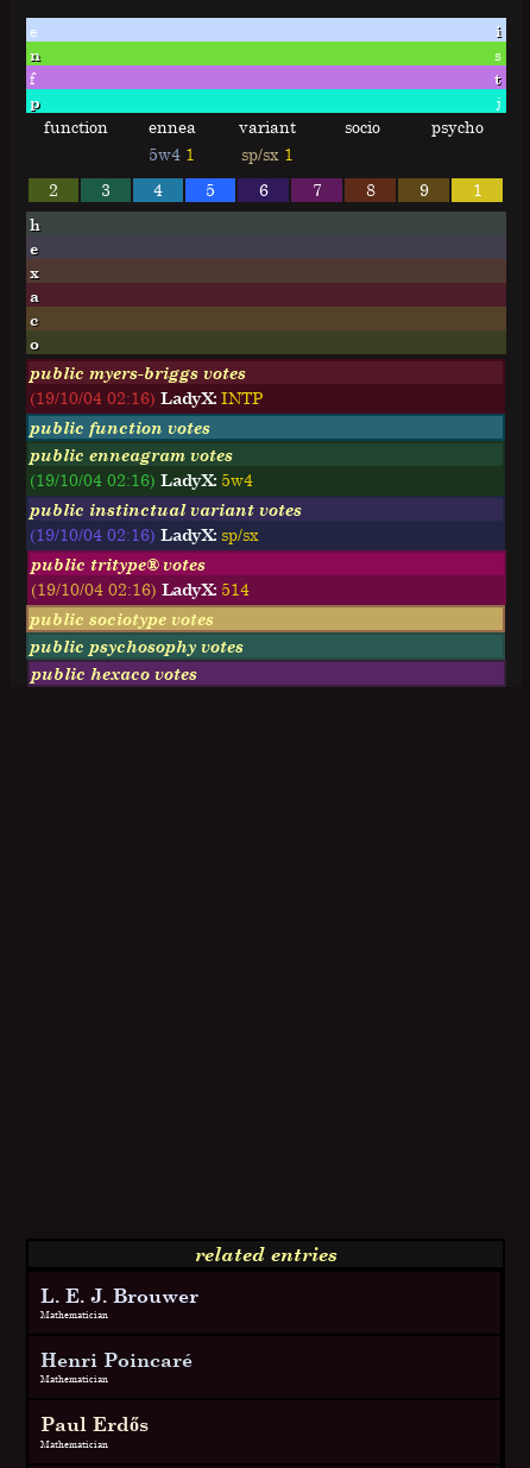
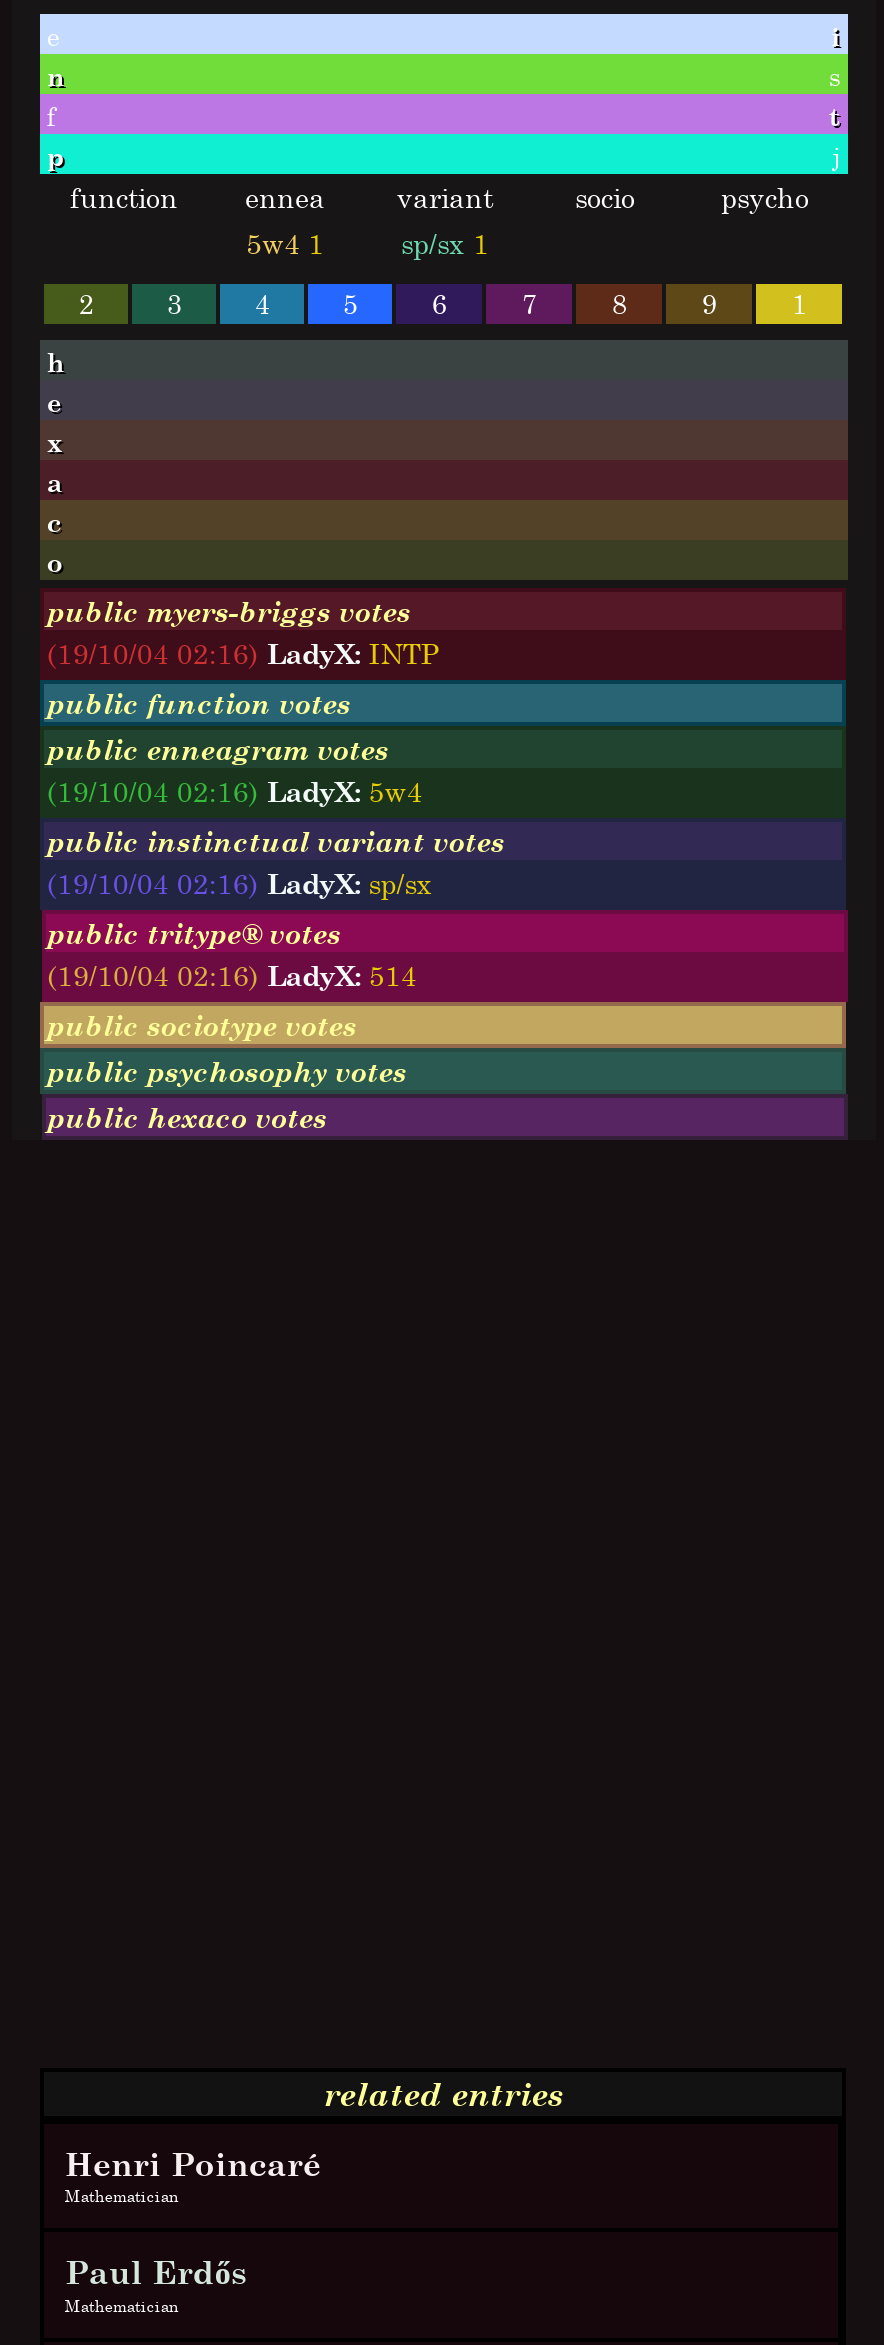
- L. E. J. Brouwer
- Mathematician
